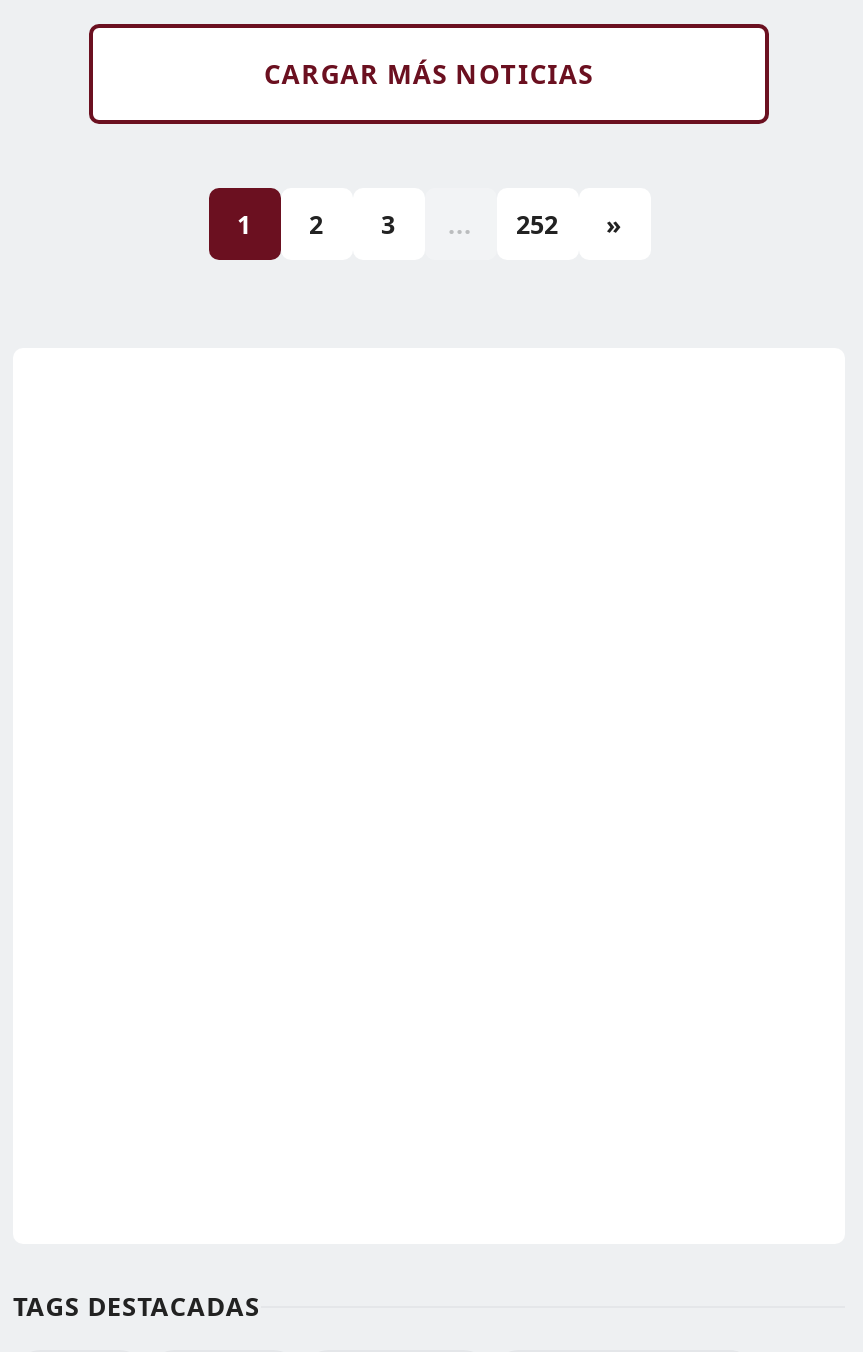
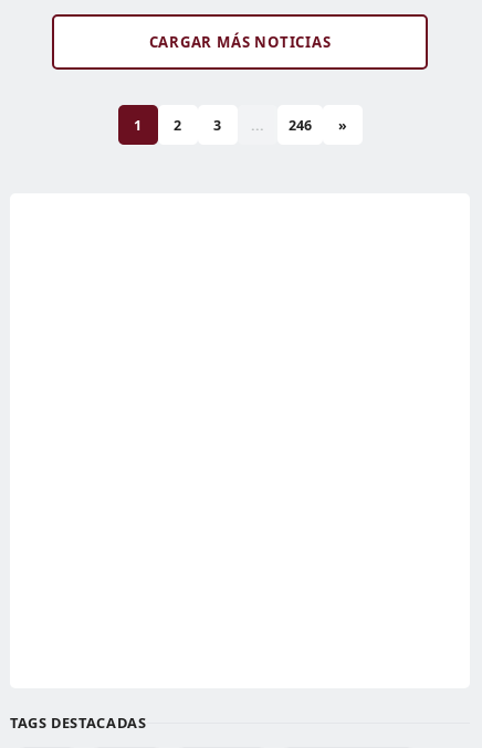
- 252
+ 246
